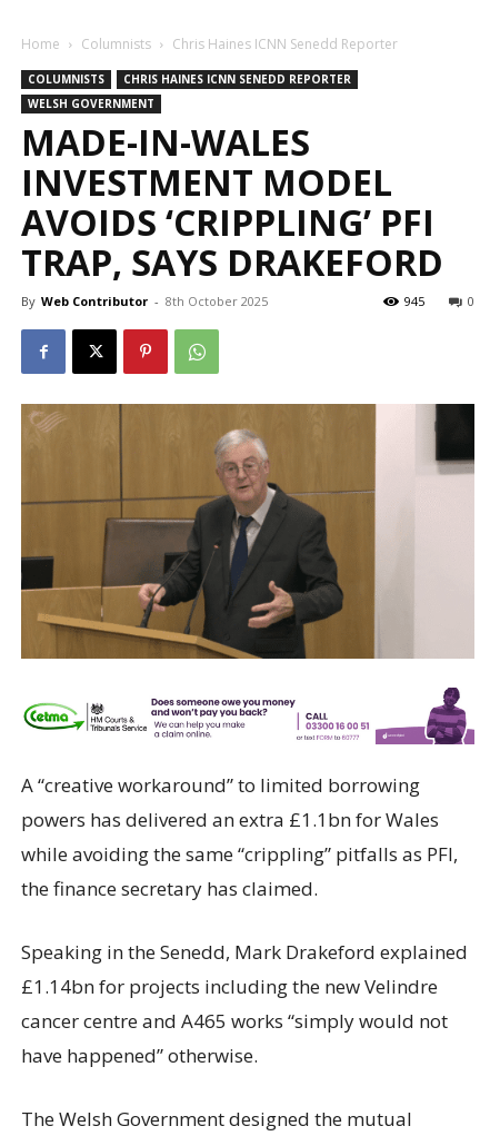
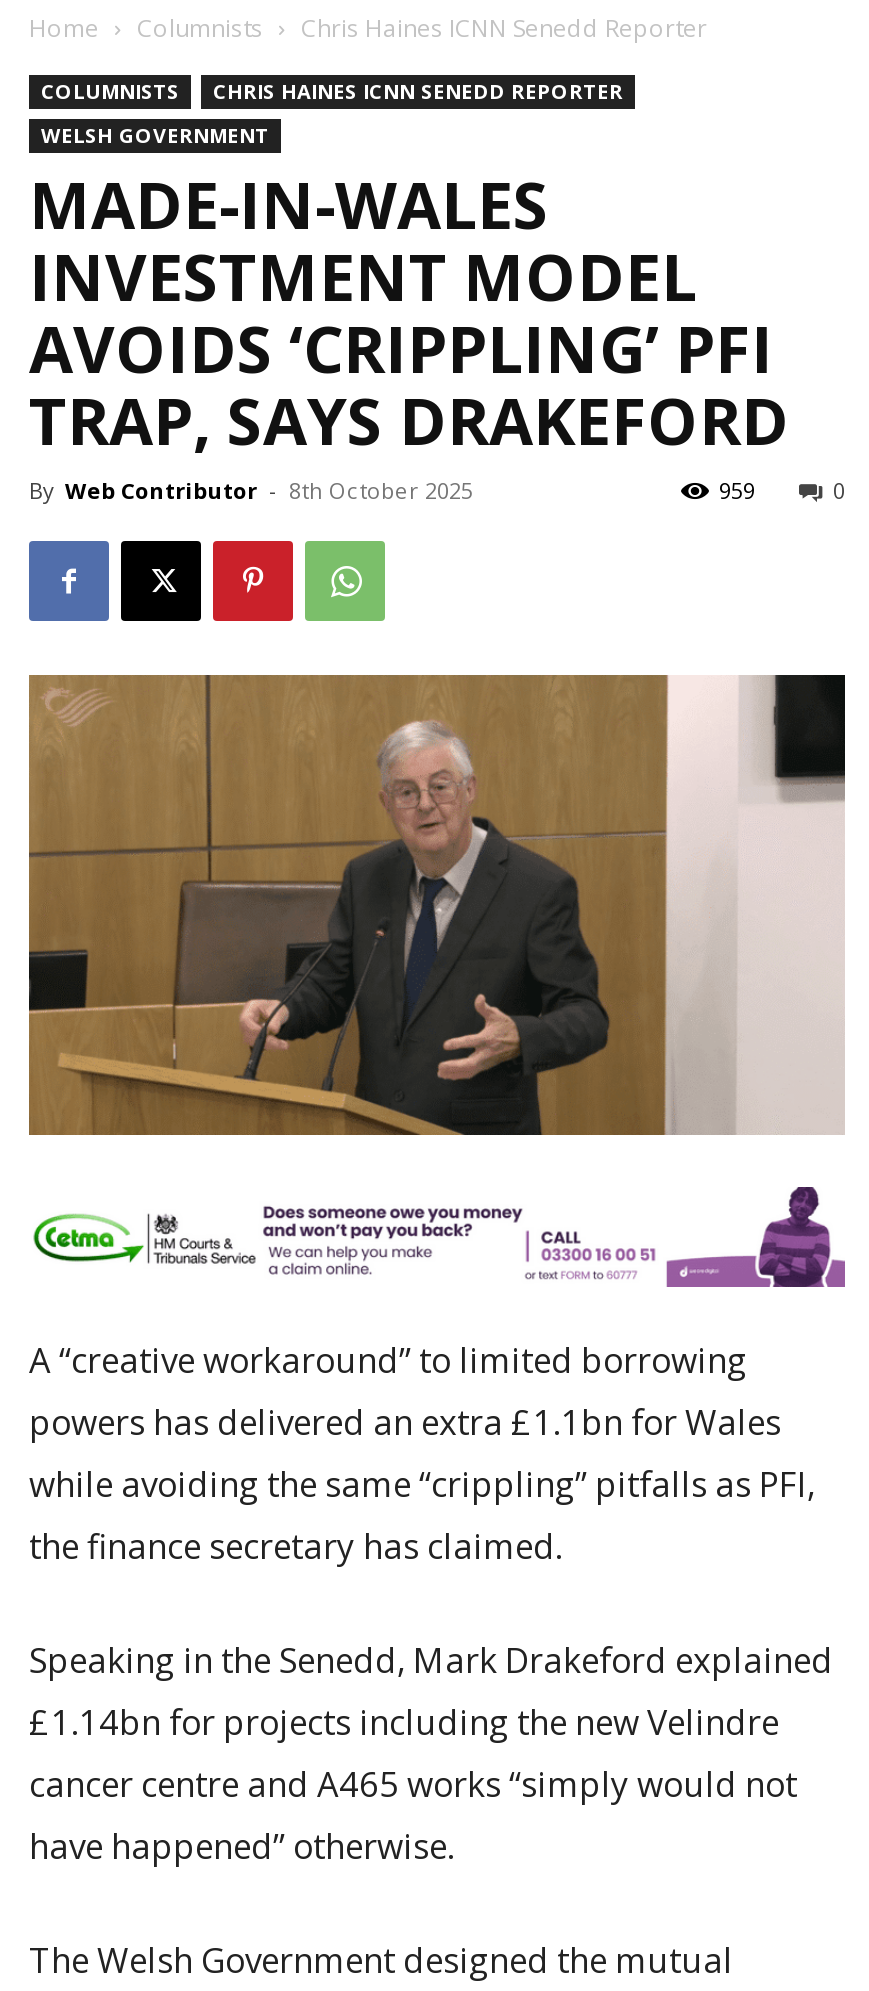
- 945
+ 959
